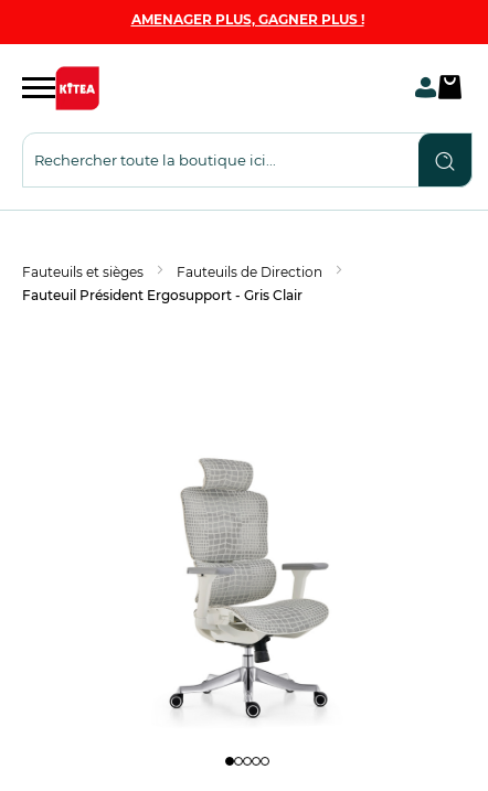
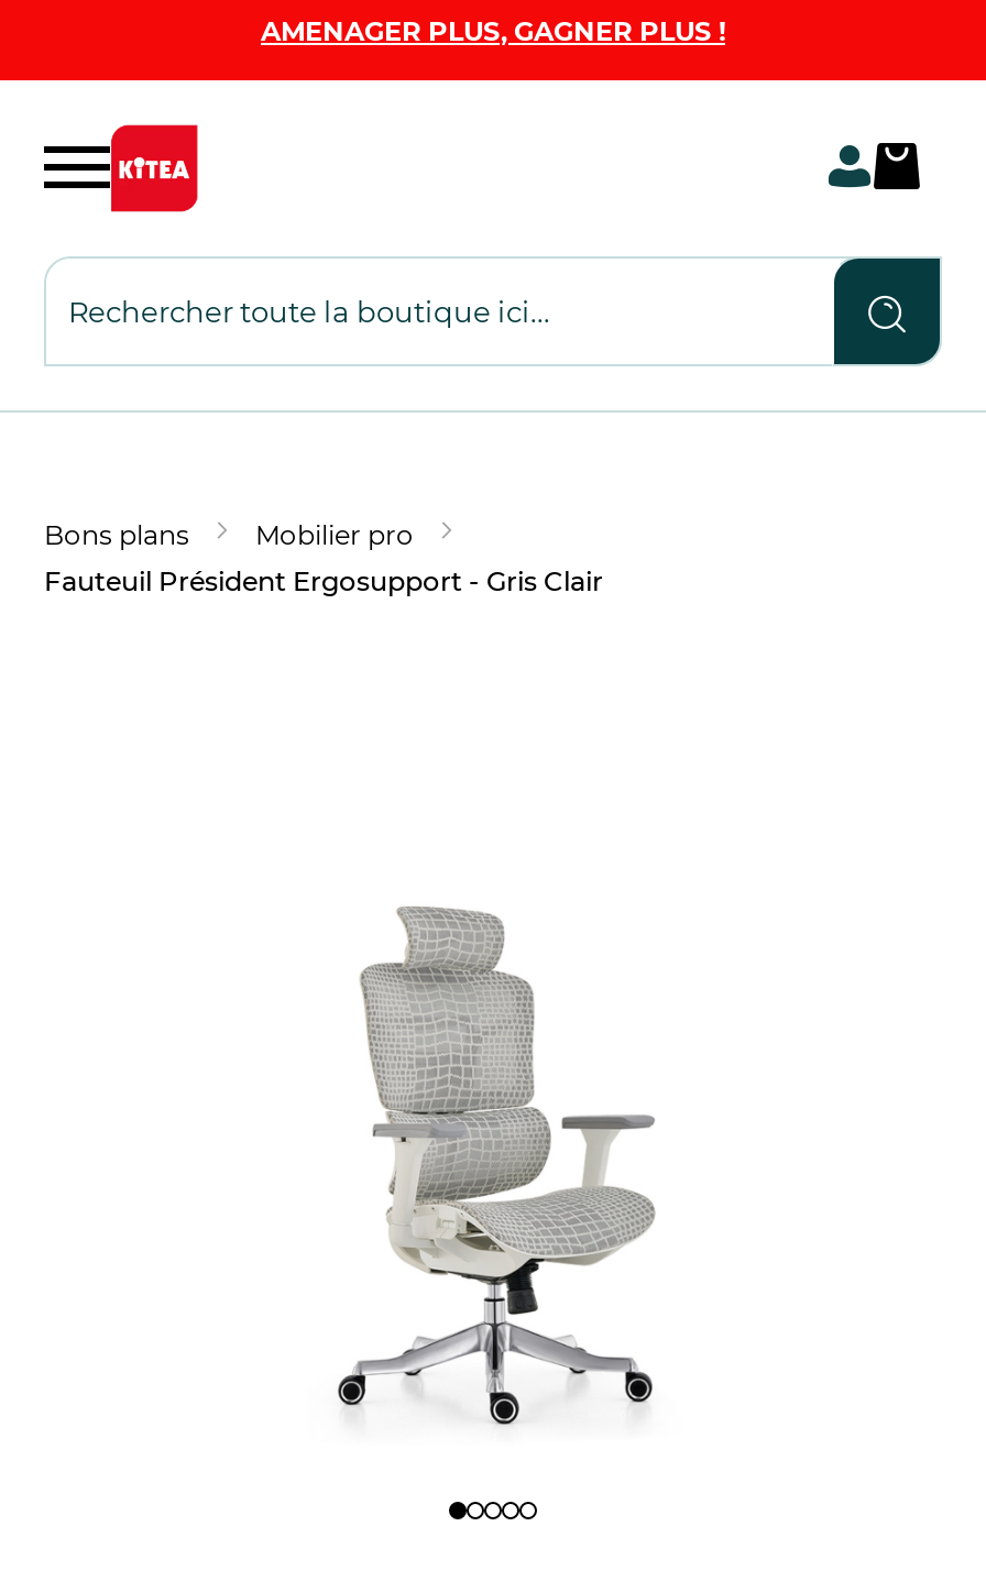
- Fauteuils et sièges
- Fauteuils de Direction
+ Bons plans
+ Mobilier pro
